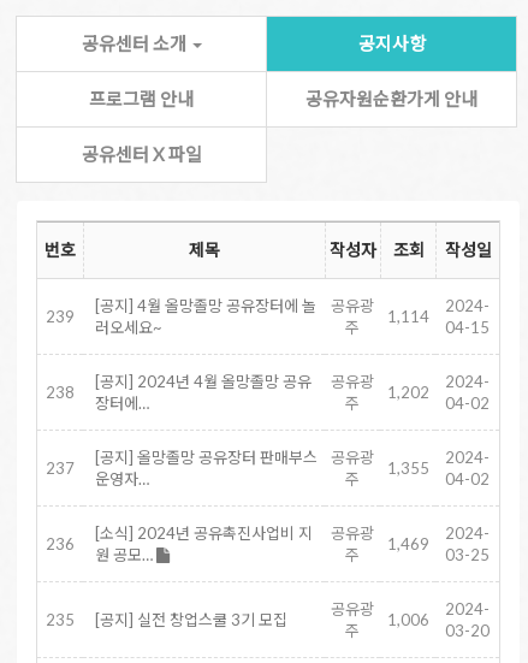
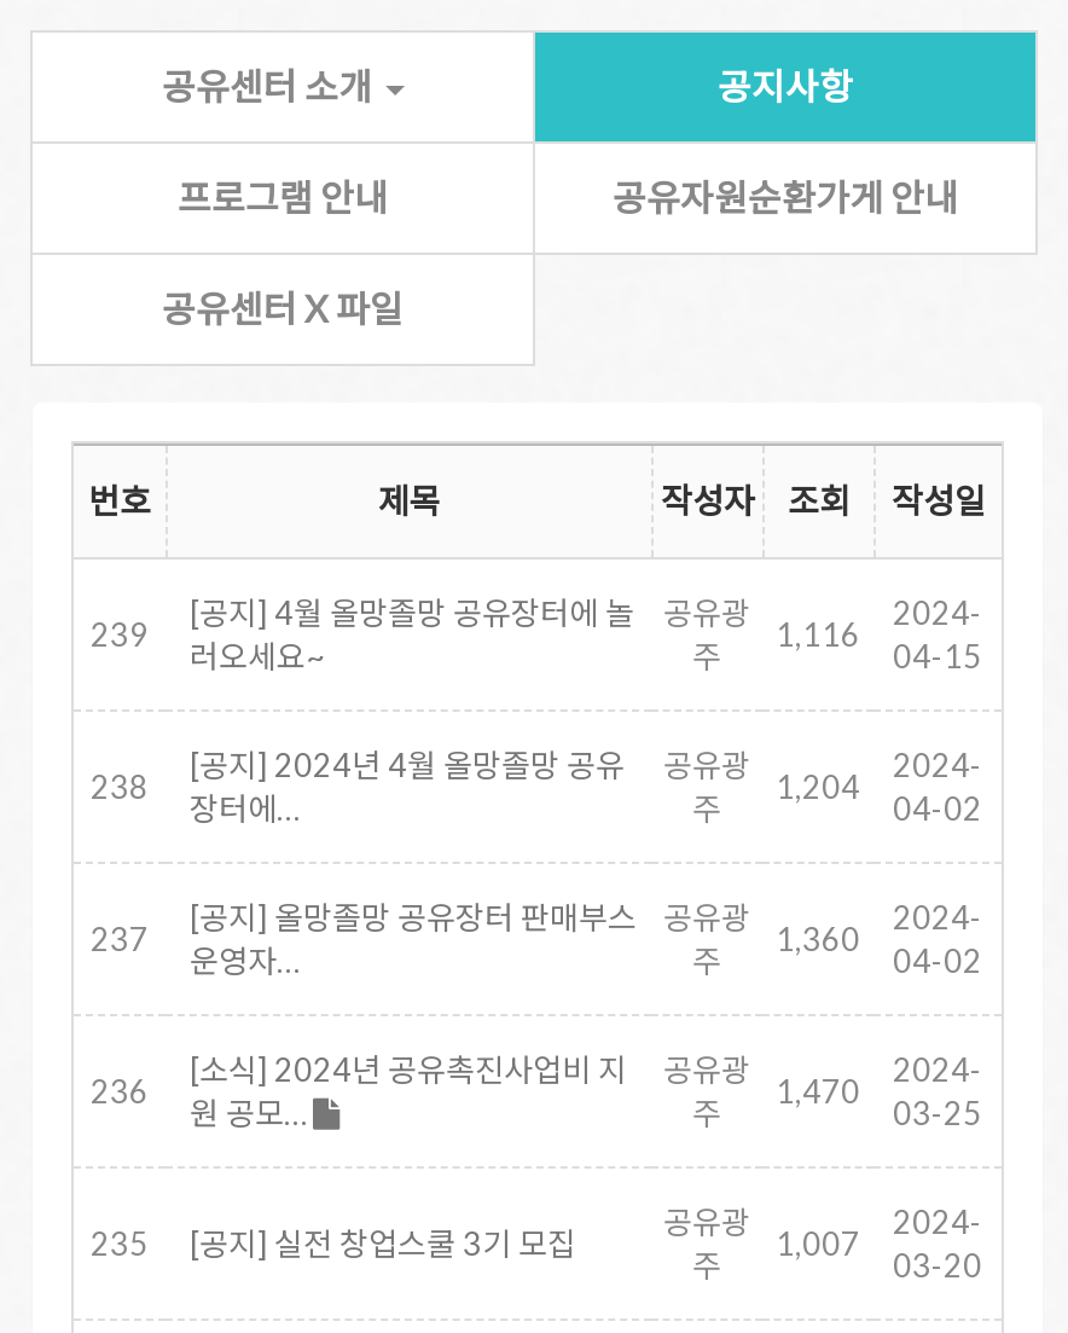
- 1,114
+ 1,116

- 1,202
+ 1,204

- 1,355
+ 1,360

- 1,469
+ 1,470

- 1,006
+ 1,007
